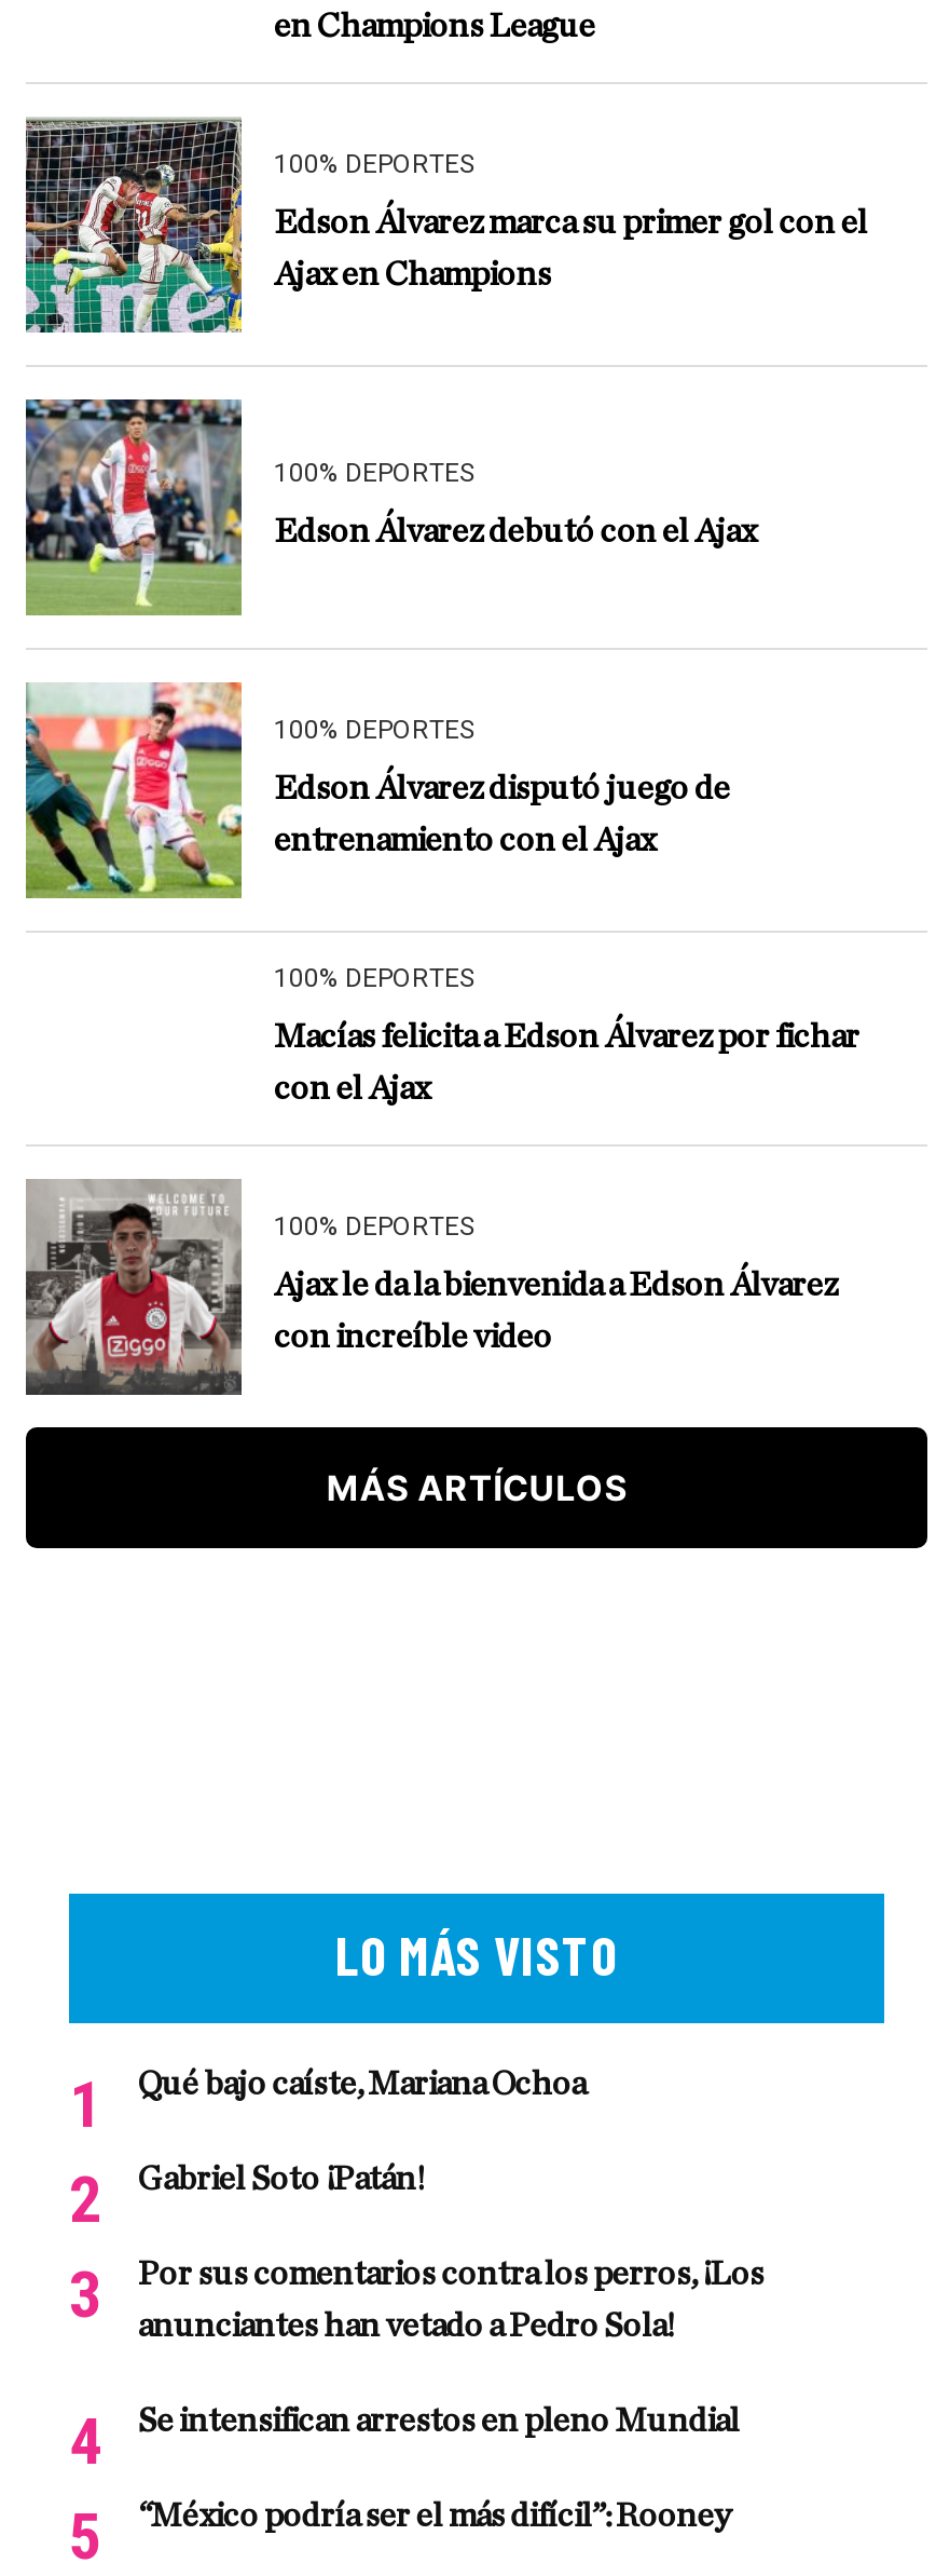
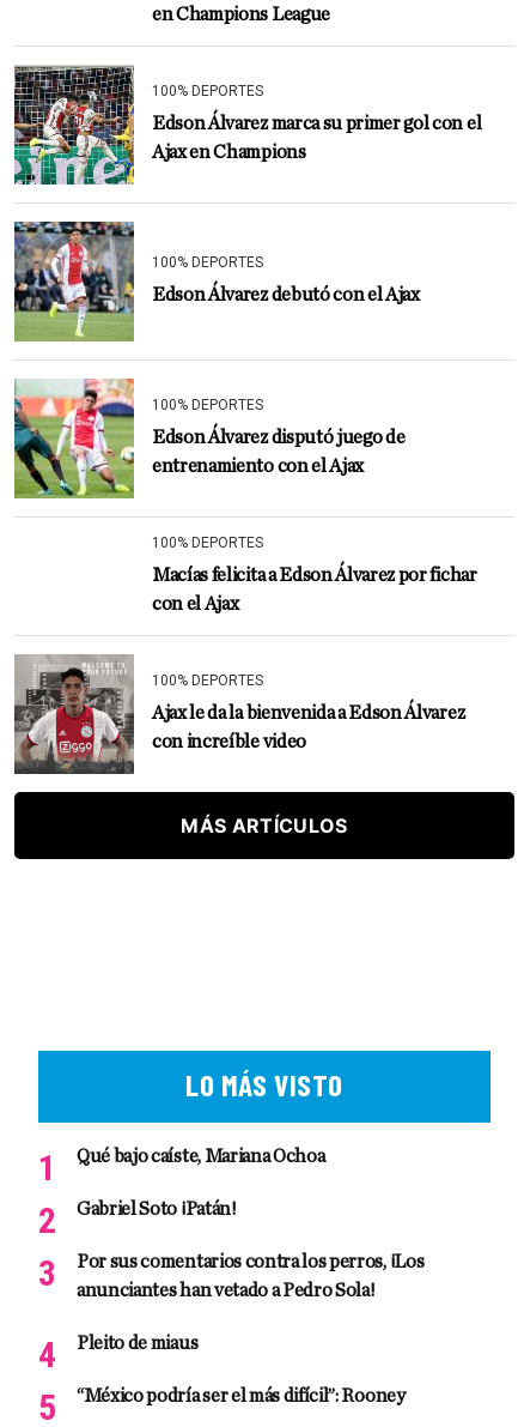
- Se intensifican arrestos en pleno Mundial
+ Pleito de miaus
